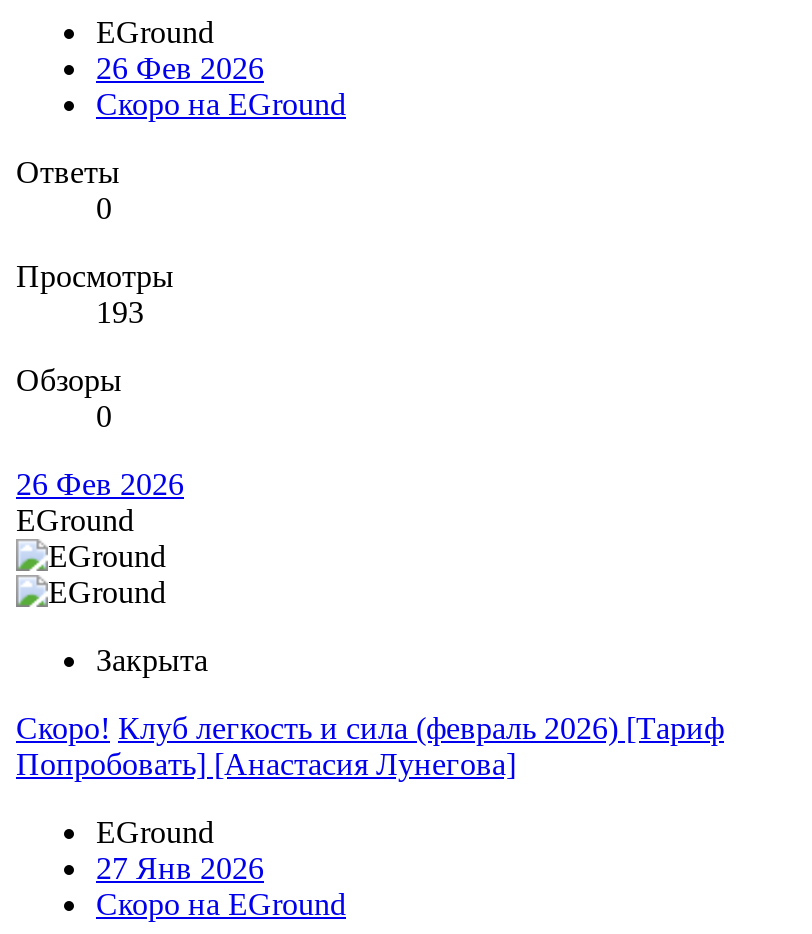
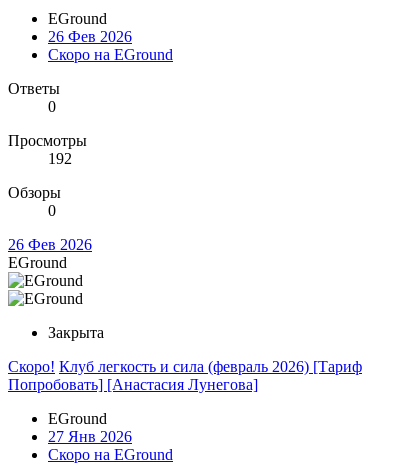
- 193
+ 192
